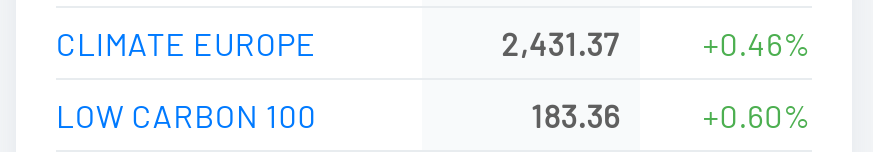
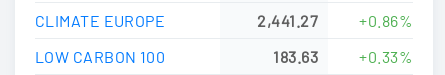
- 2,431.37
+ 2,441.27

- +0.46%
+ +0.86%

- 183.36
+ 183.63

- +0.60%
+ +0.33%
